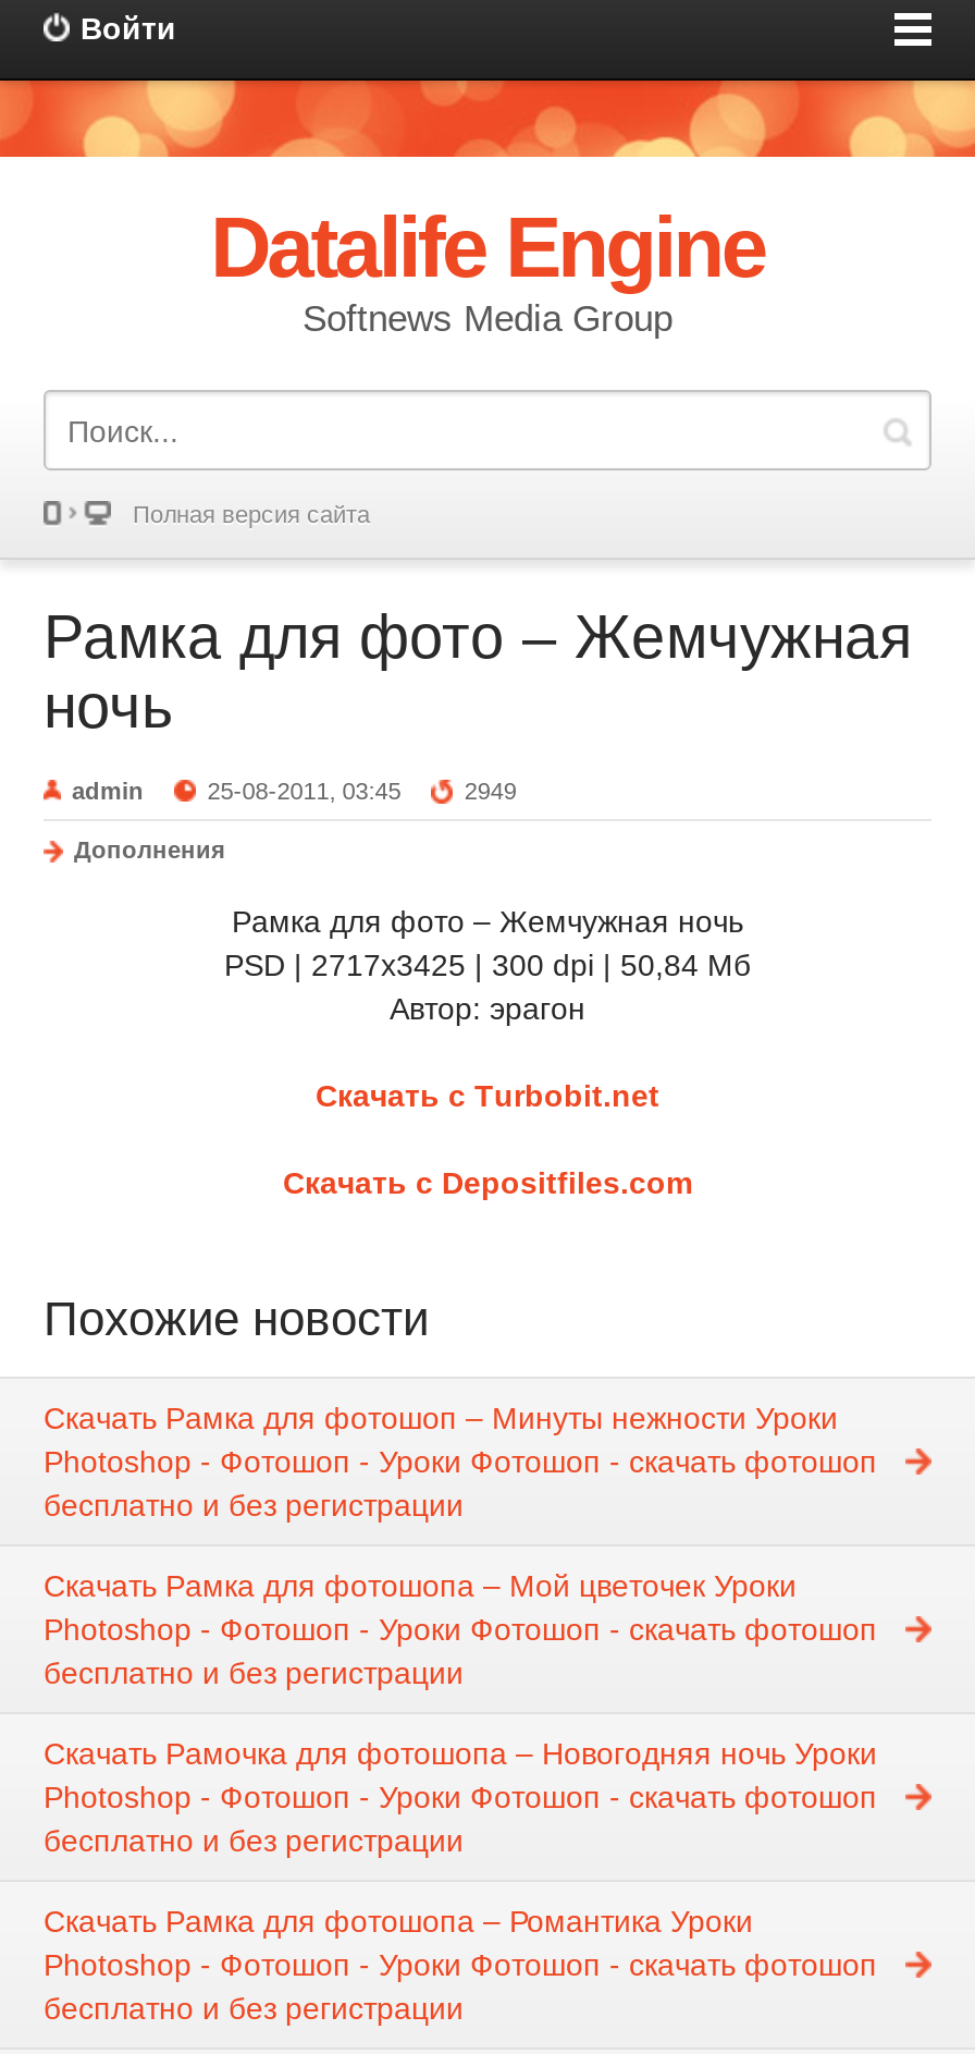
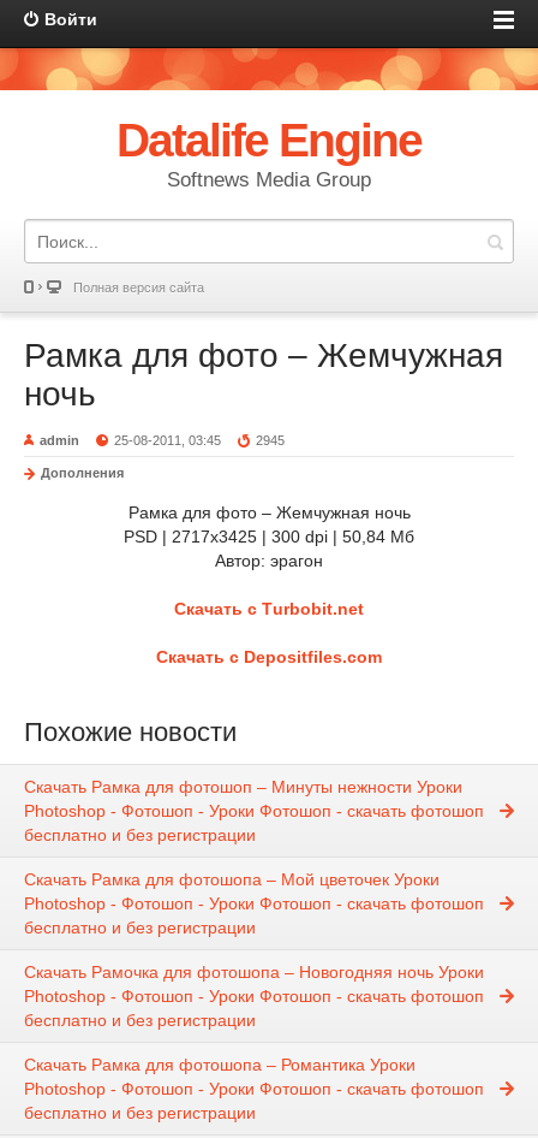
- 2949
+ 2945
